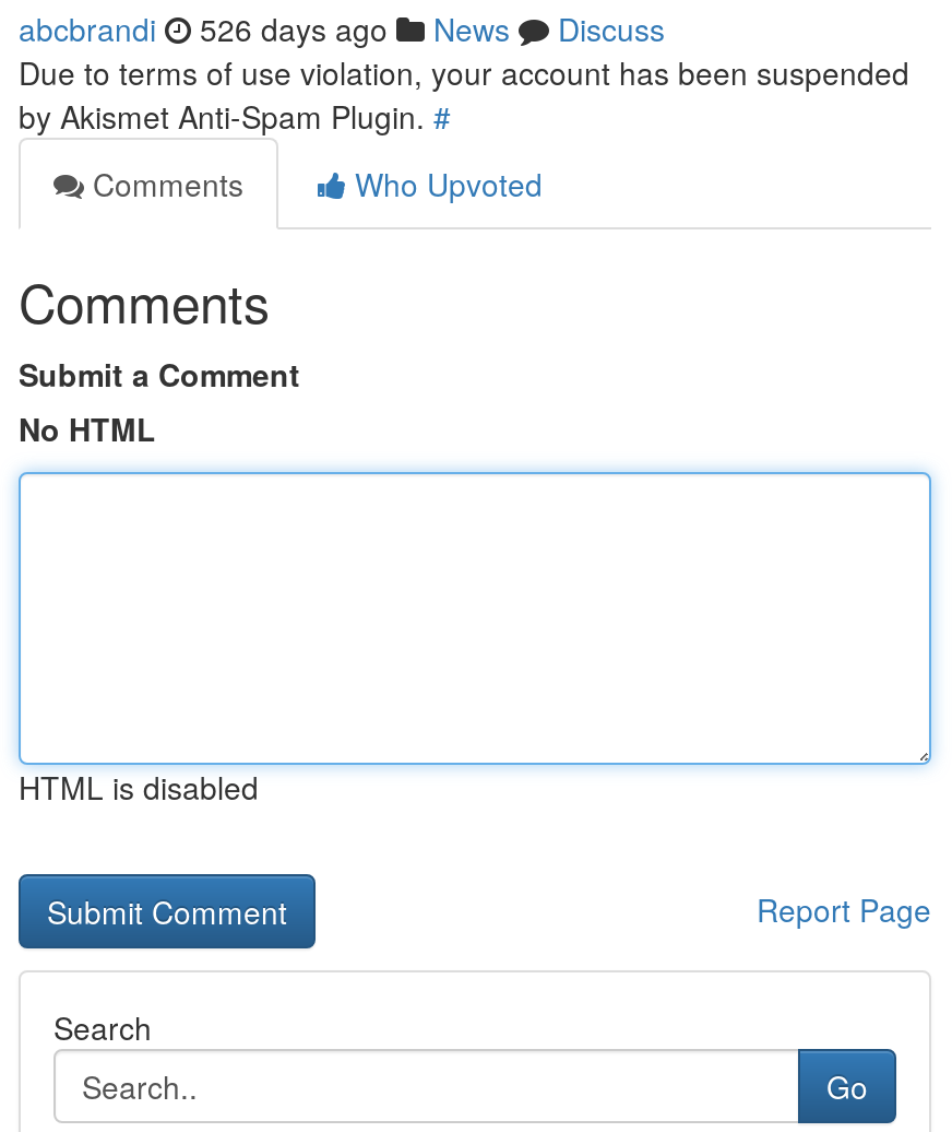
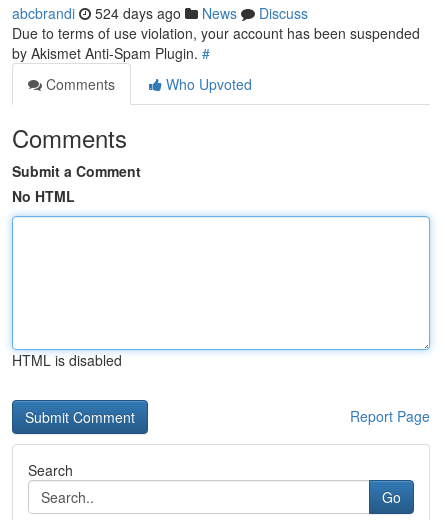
- abcbrandi 526 days ago News Discuss
+ abcbrandi 524 days ago News Discuss
